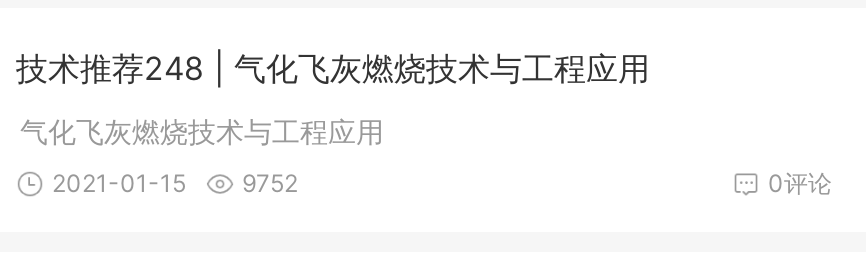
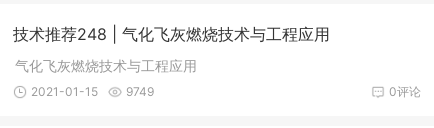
- 2021-01-15 9752
+ 2021-01-15 9749
